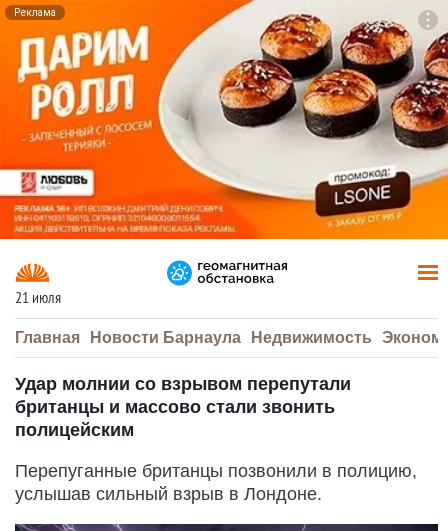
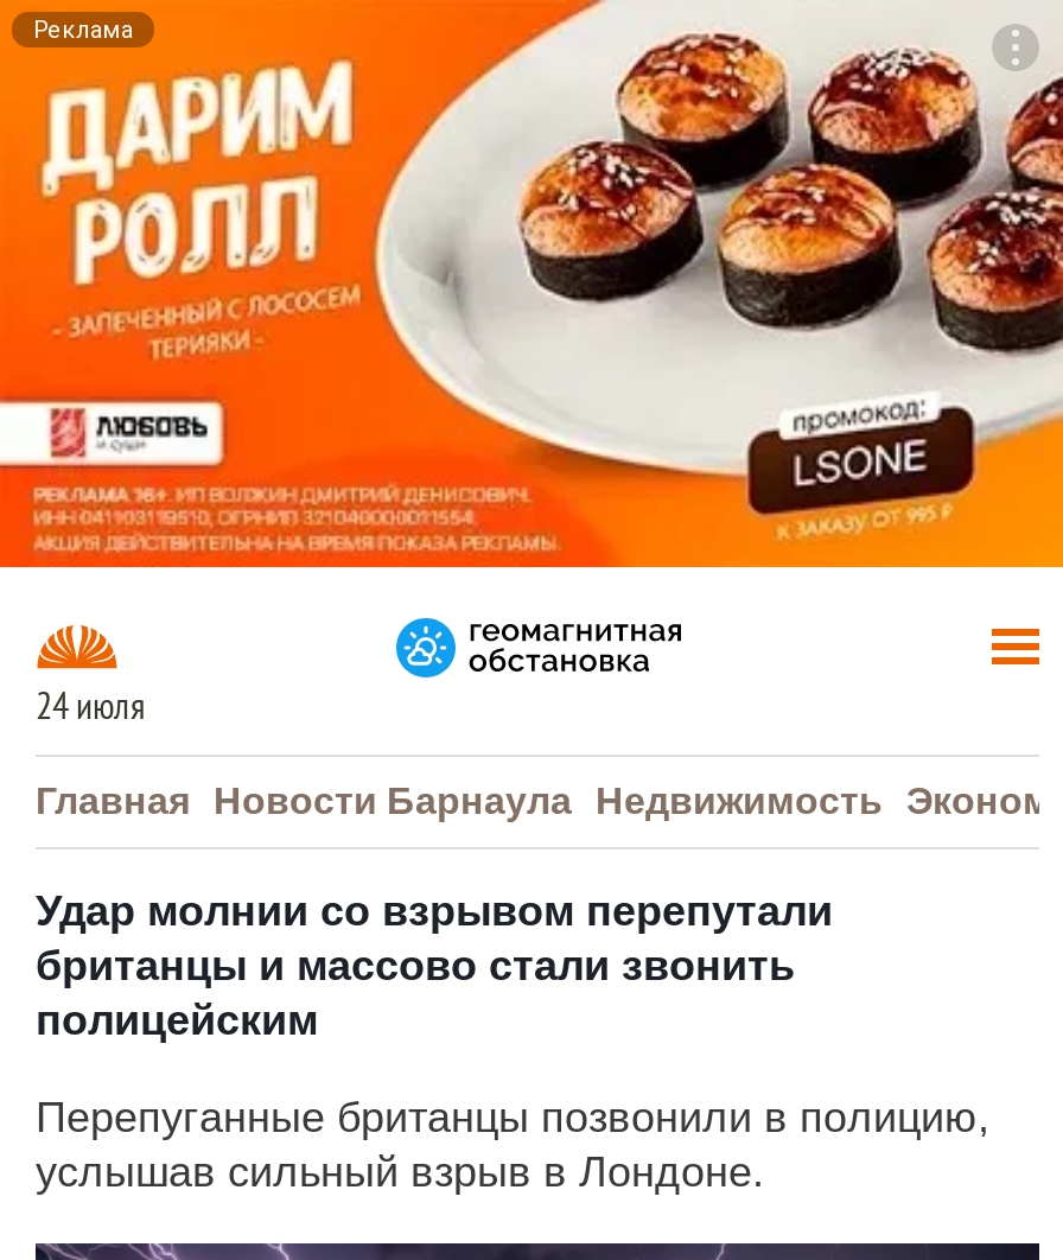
- 21 июля
+ 24 июля
